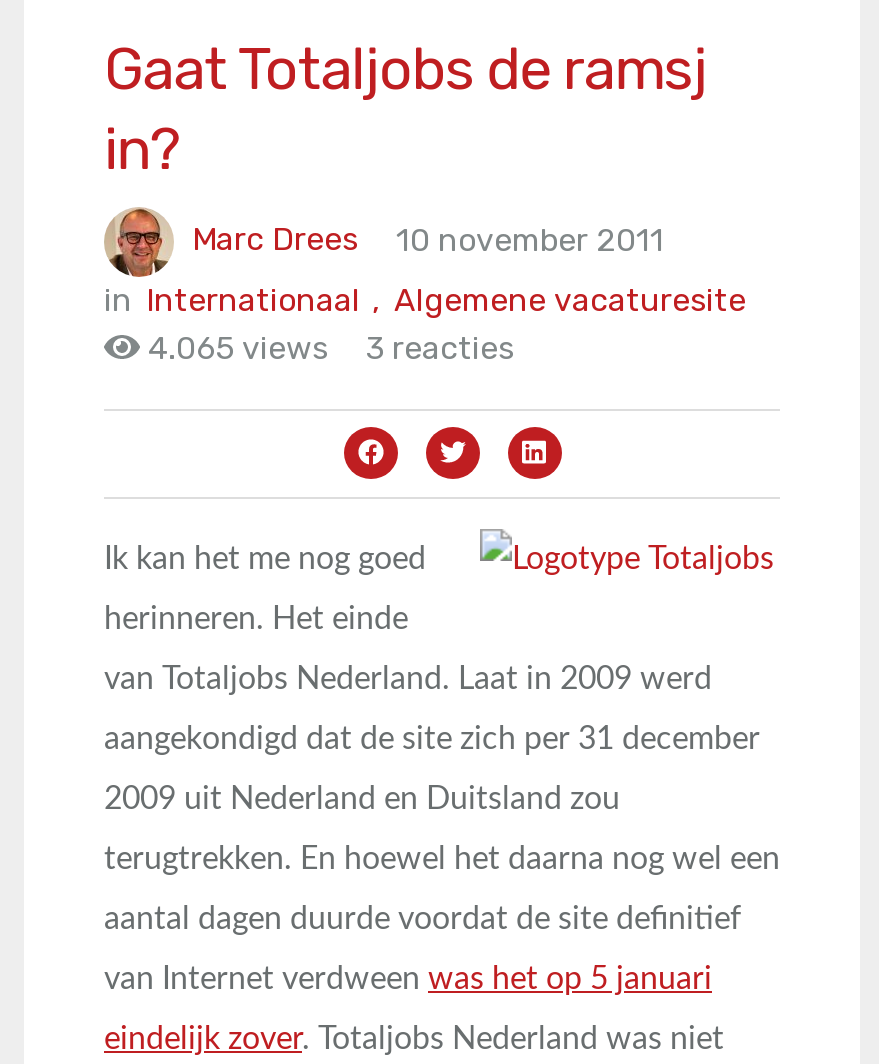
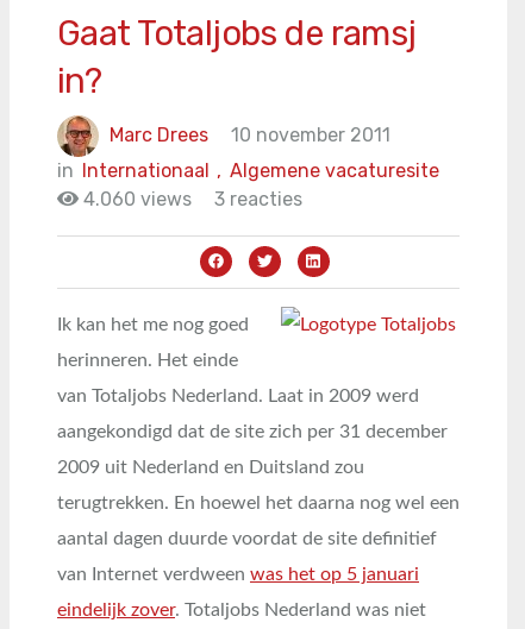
- 4.065 views 3 reacties
+ 4.060 views 3 reacties
